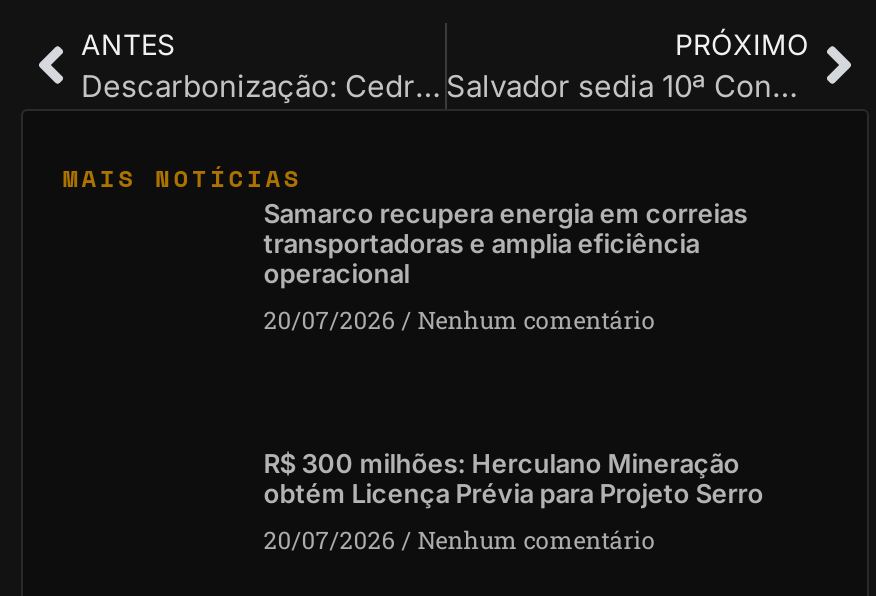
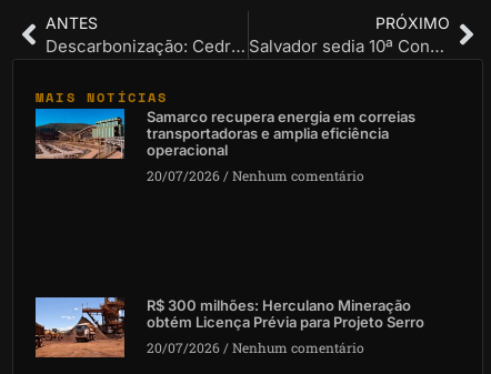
+ [image]

+ [image]
